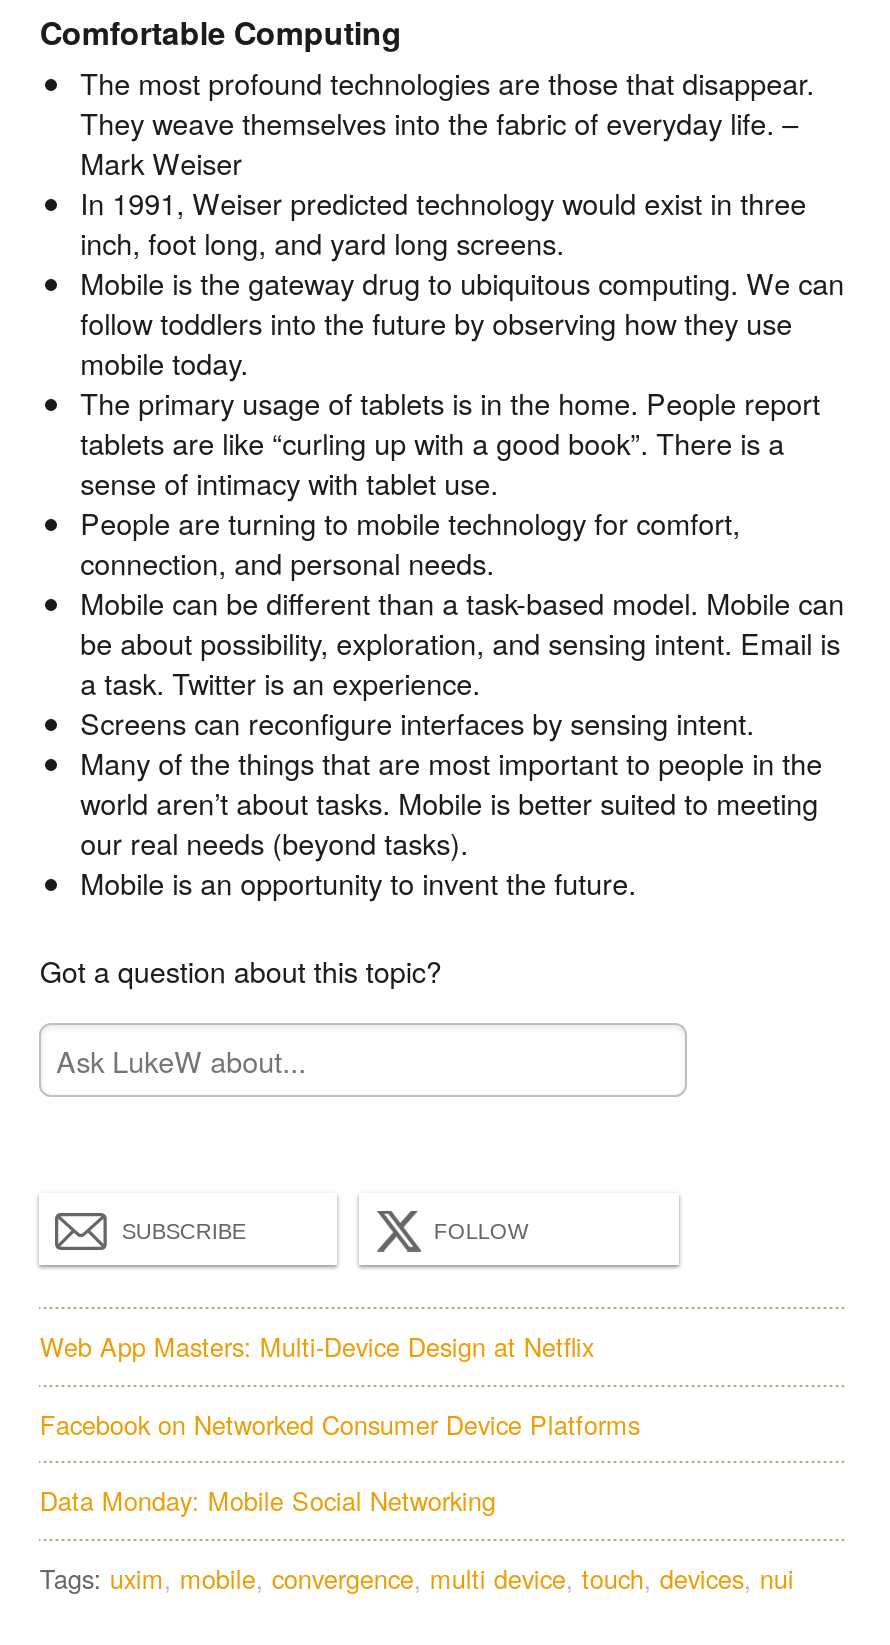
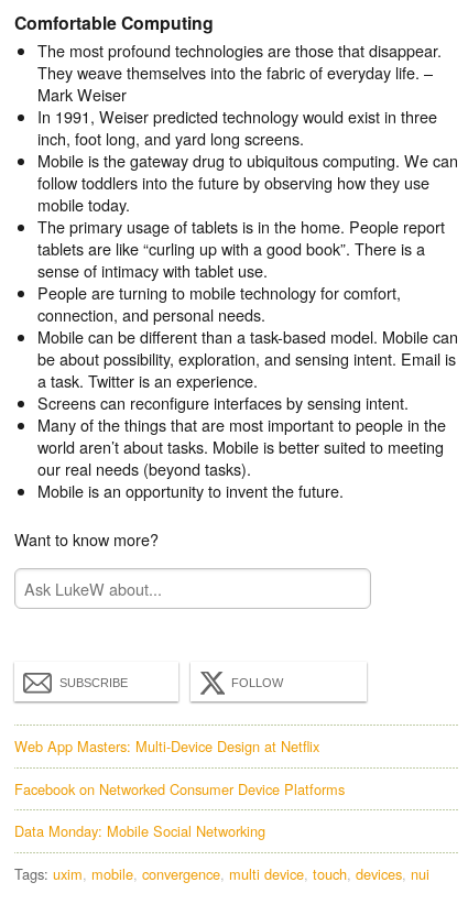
- Got a question about this topic?
+ Want to know more?
